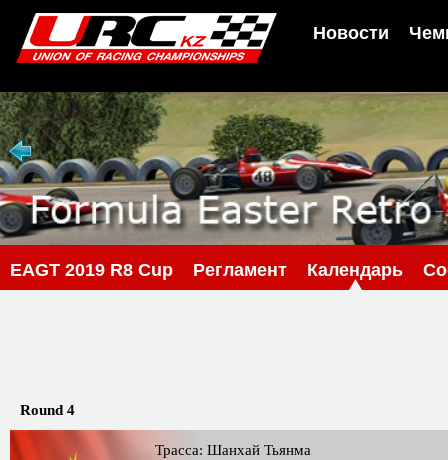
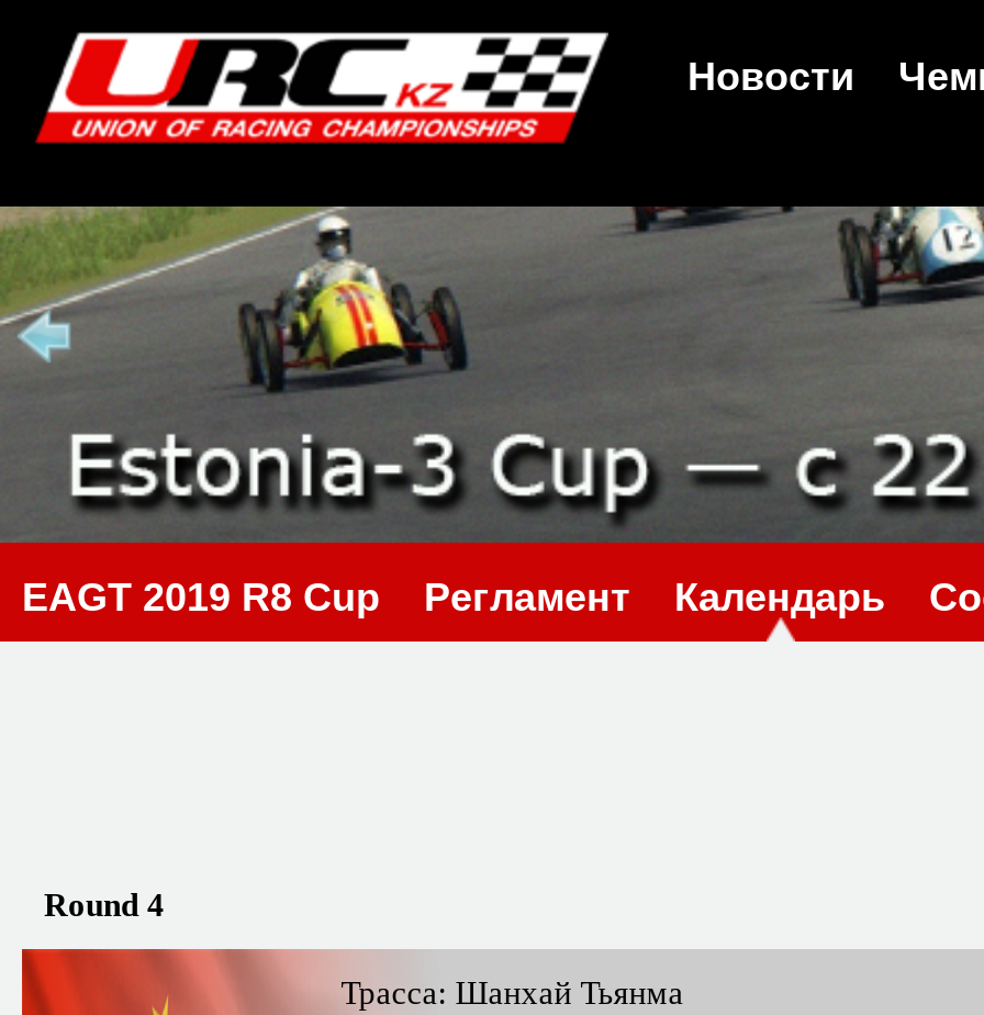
- [image]
+ [image]
